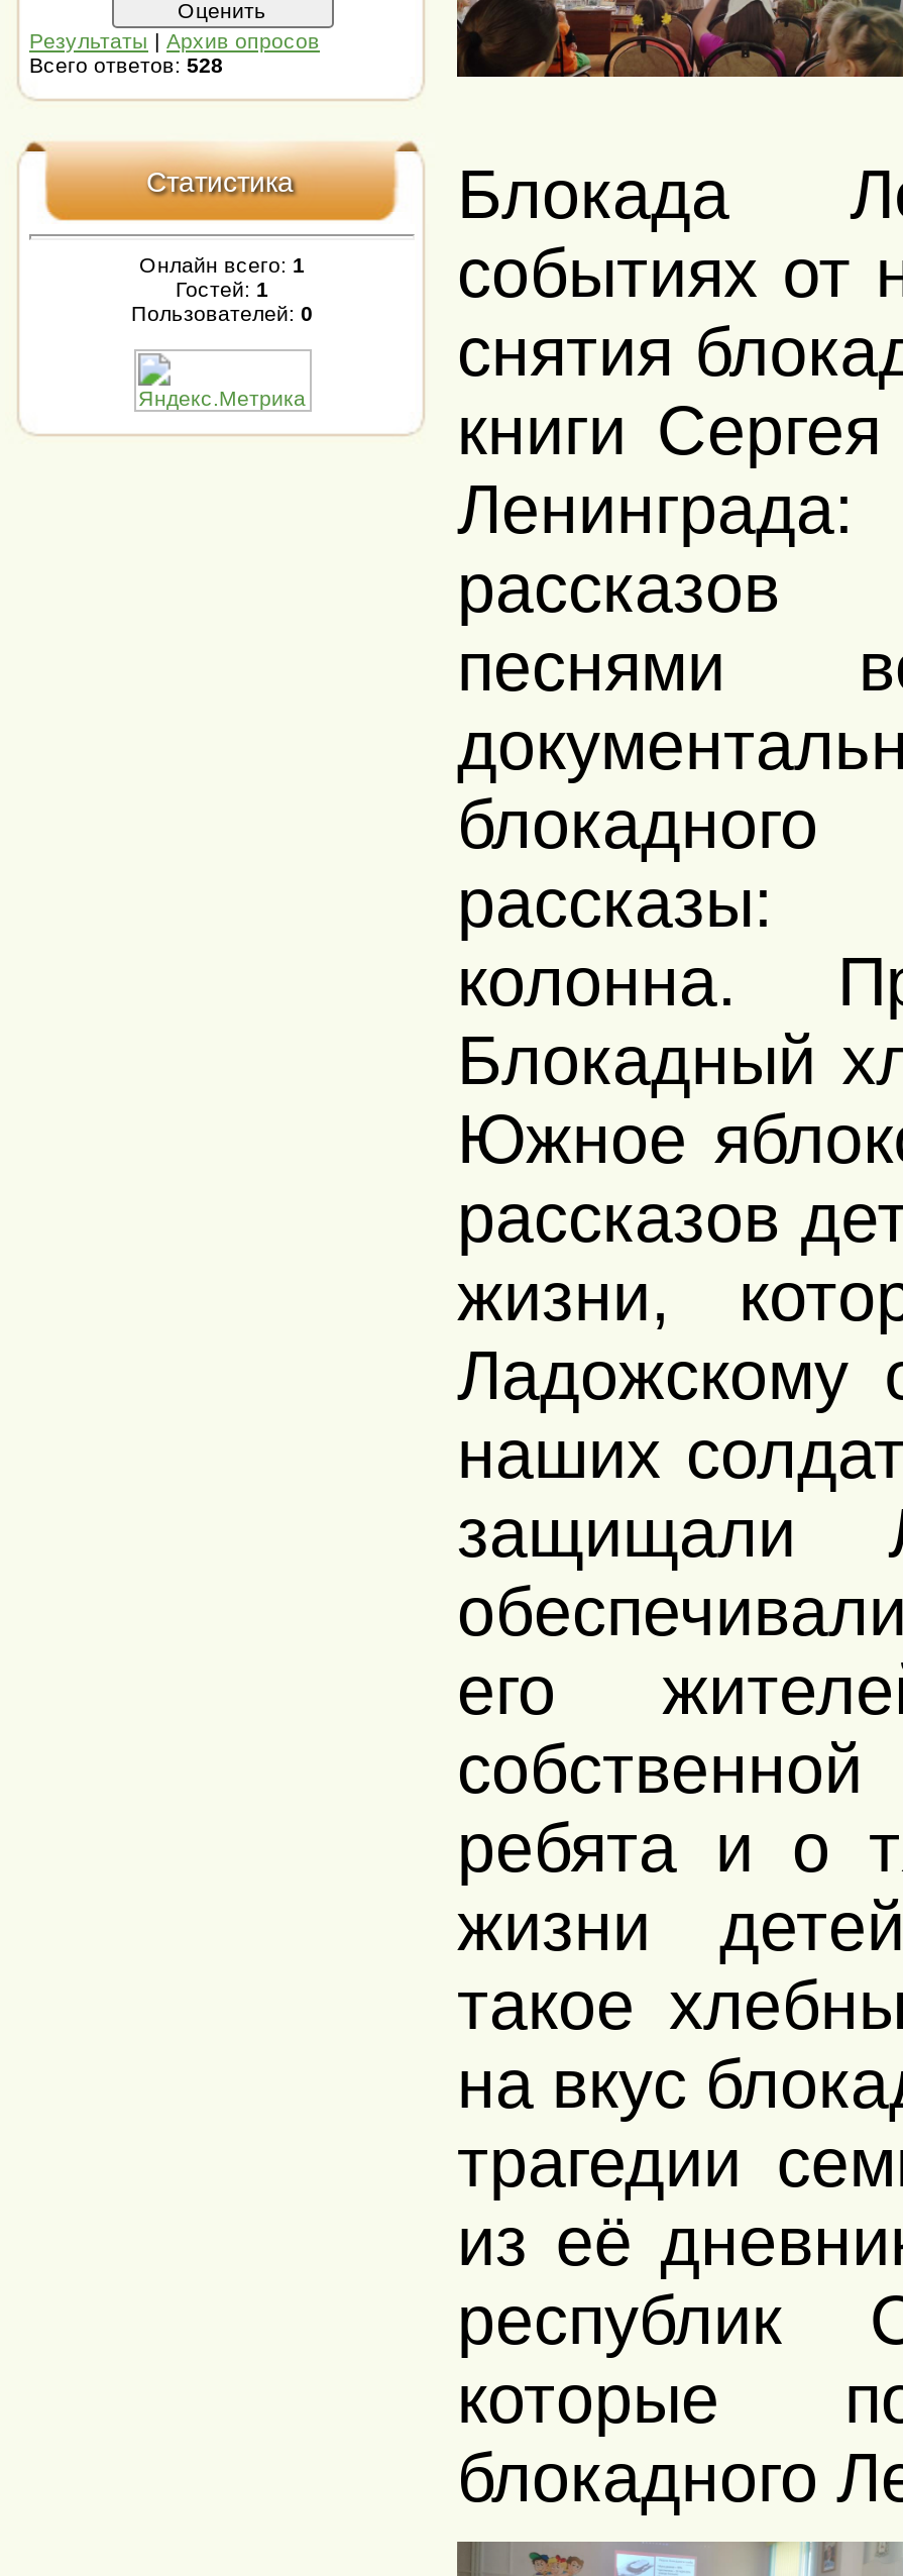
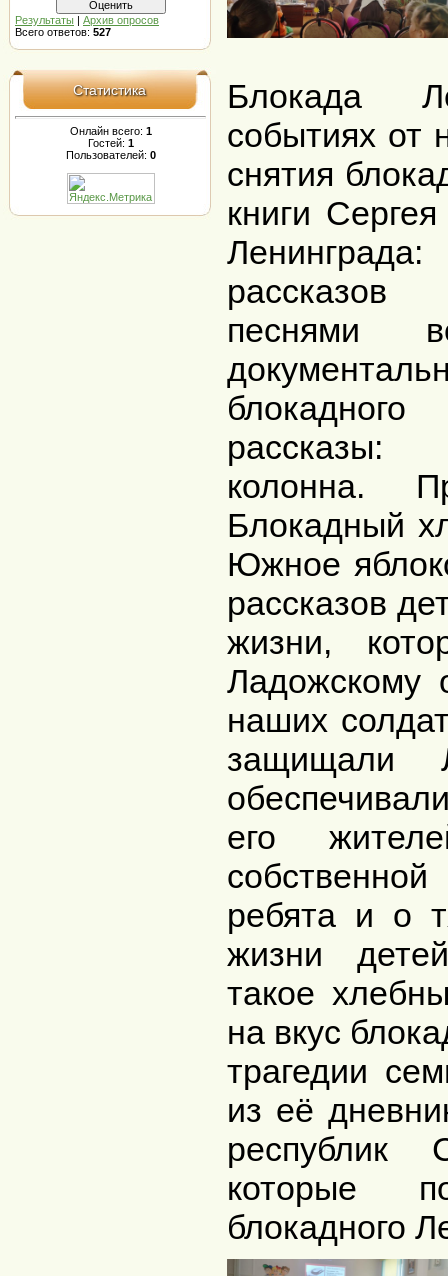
- Всего ответов:528
+ Всего ответов:527
